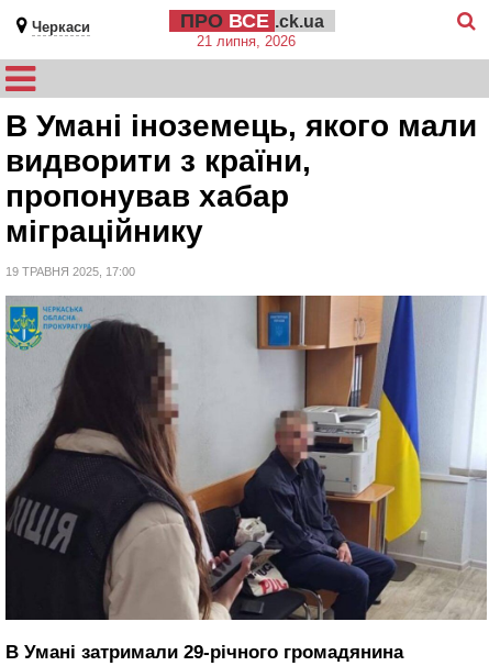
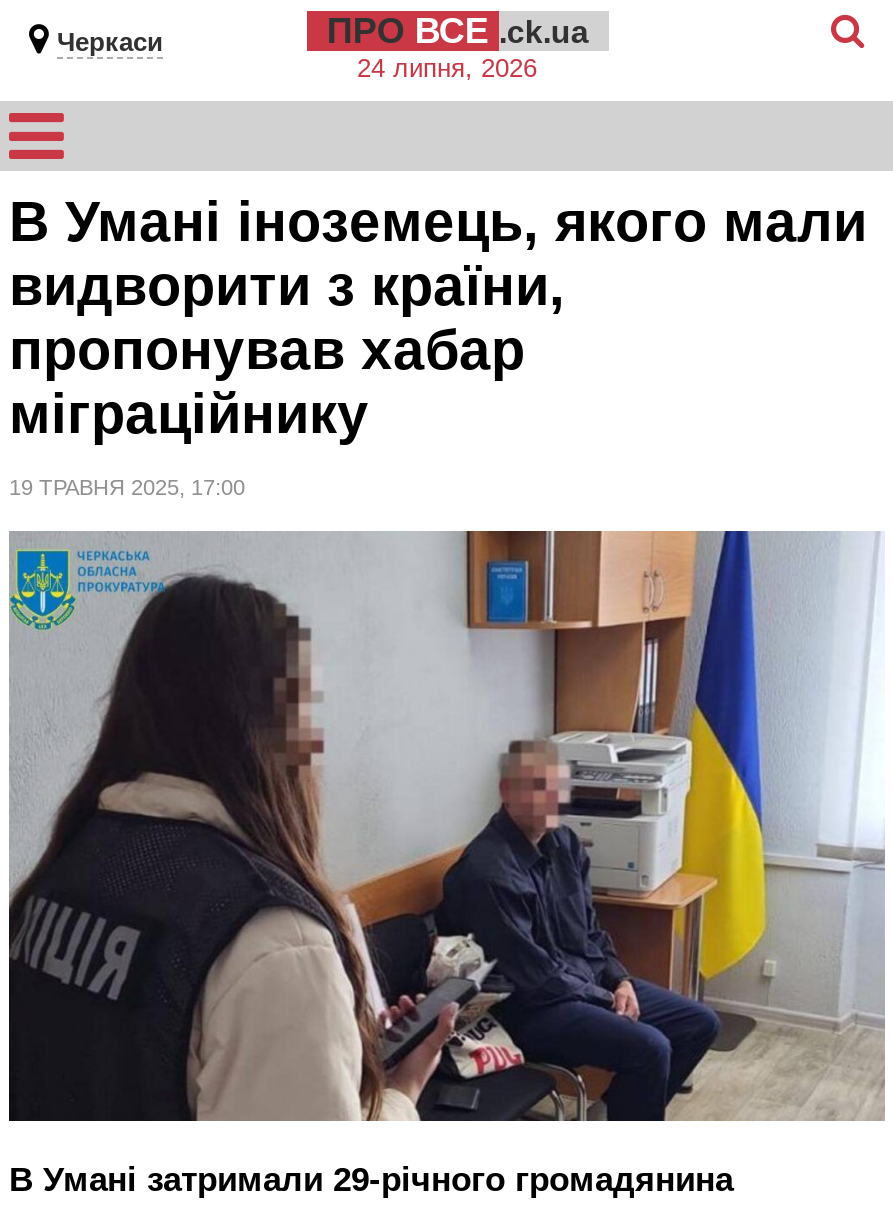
- 21 липня, 2026
+ 24 липня, 2026
